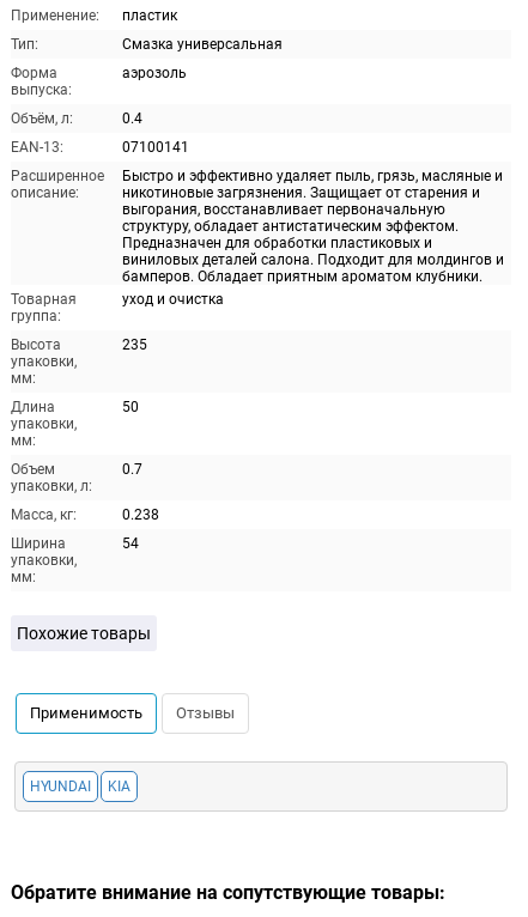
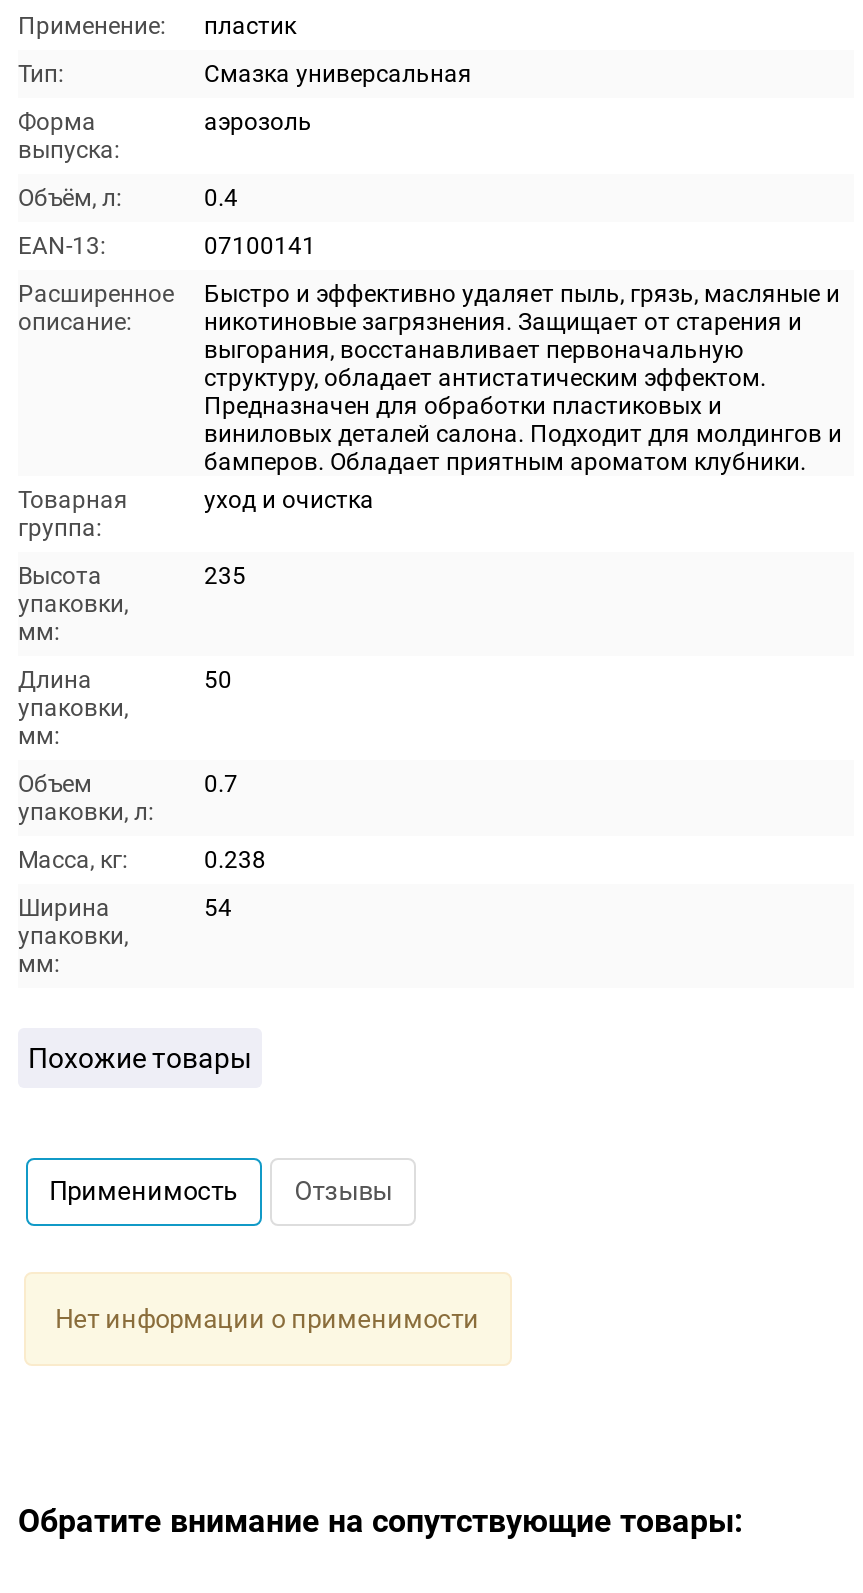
- HYUNDAI
- KIA
+ Нет информации о применимости
